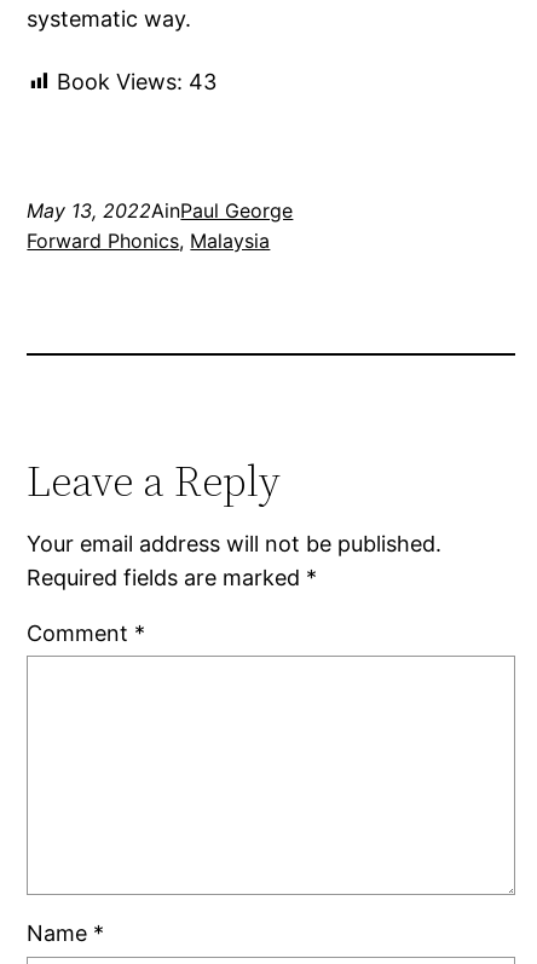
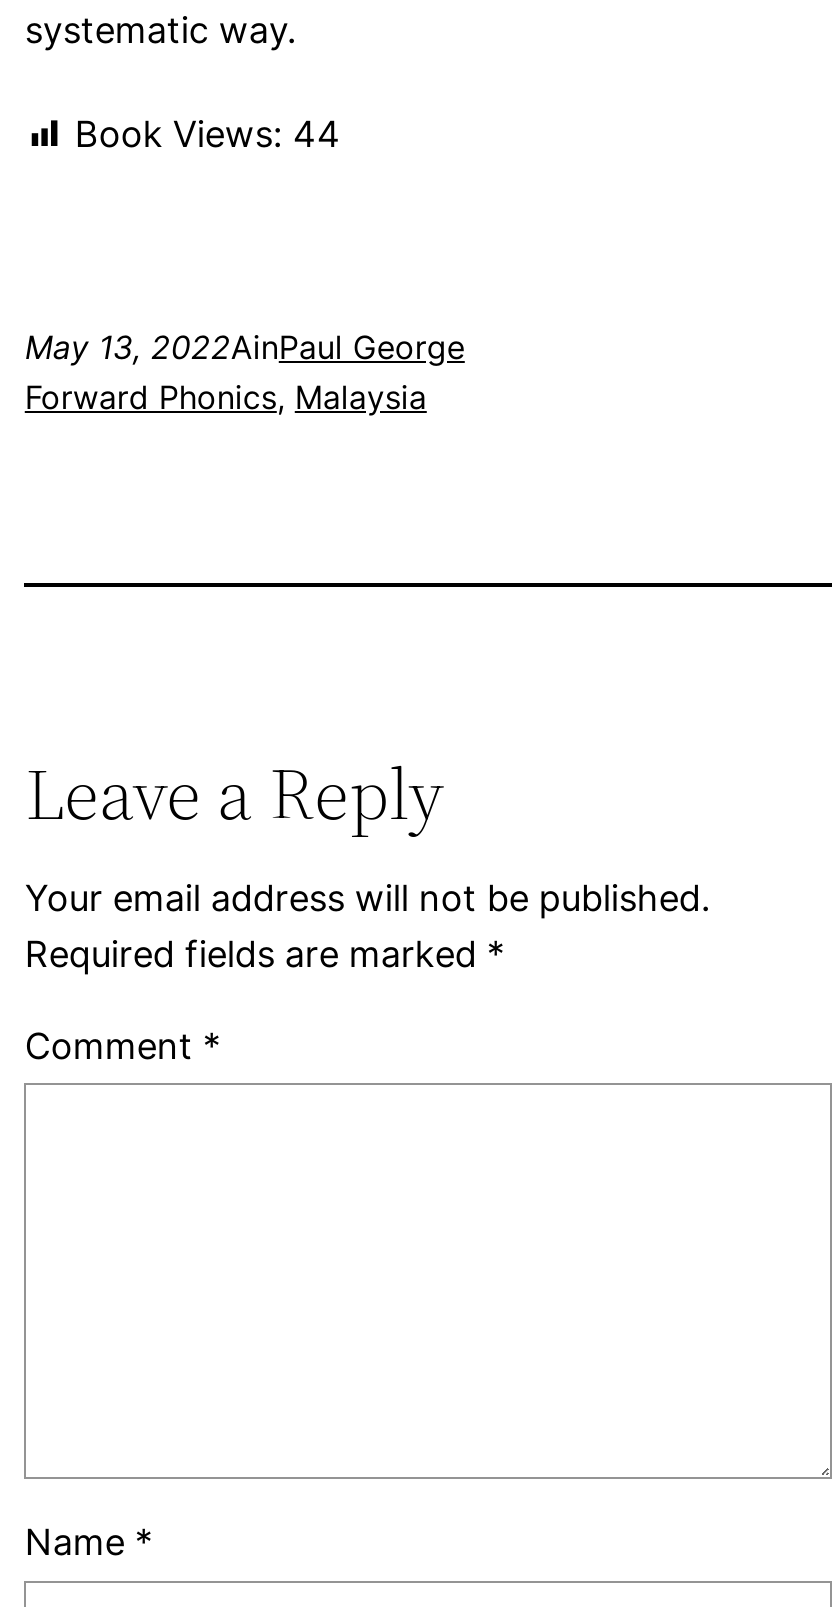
- Book Views: 43
+ Book Views: 44
